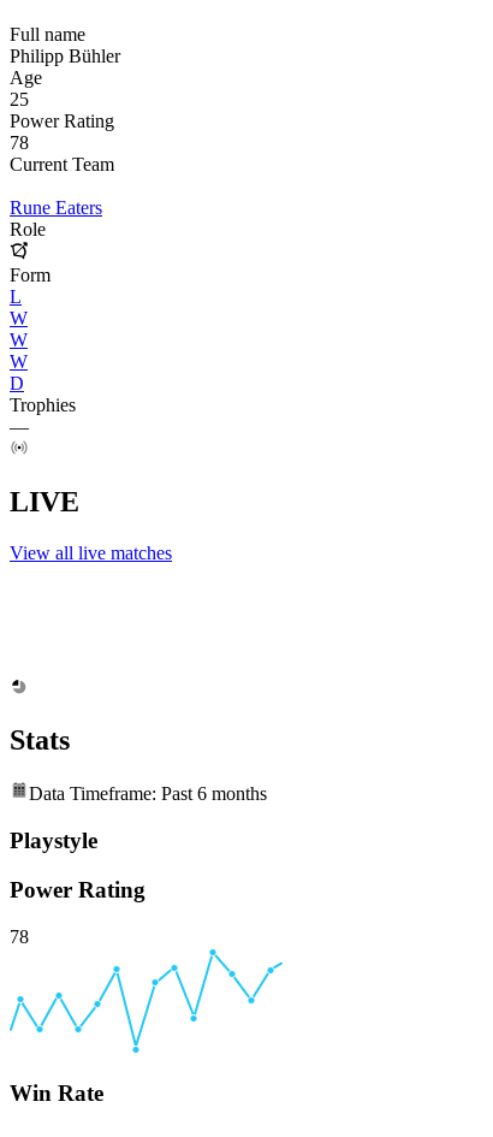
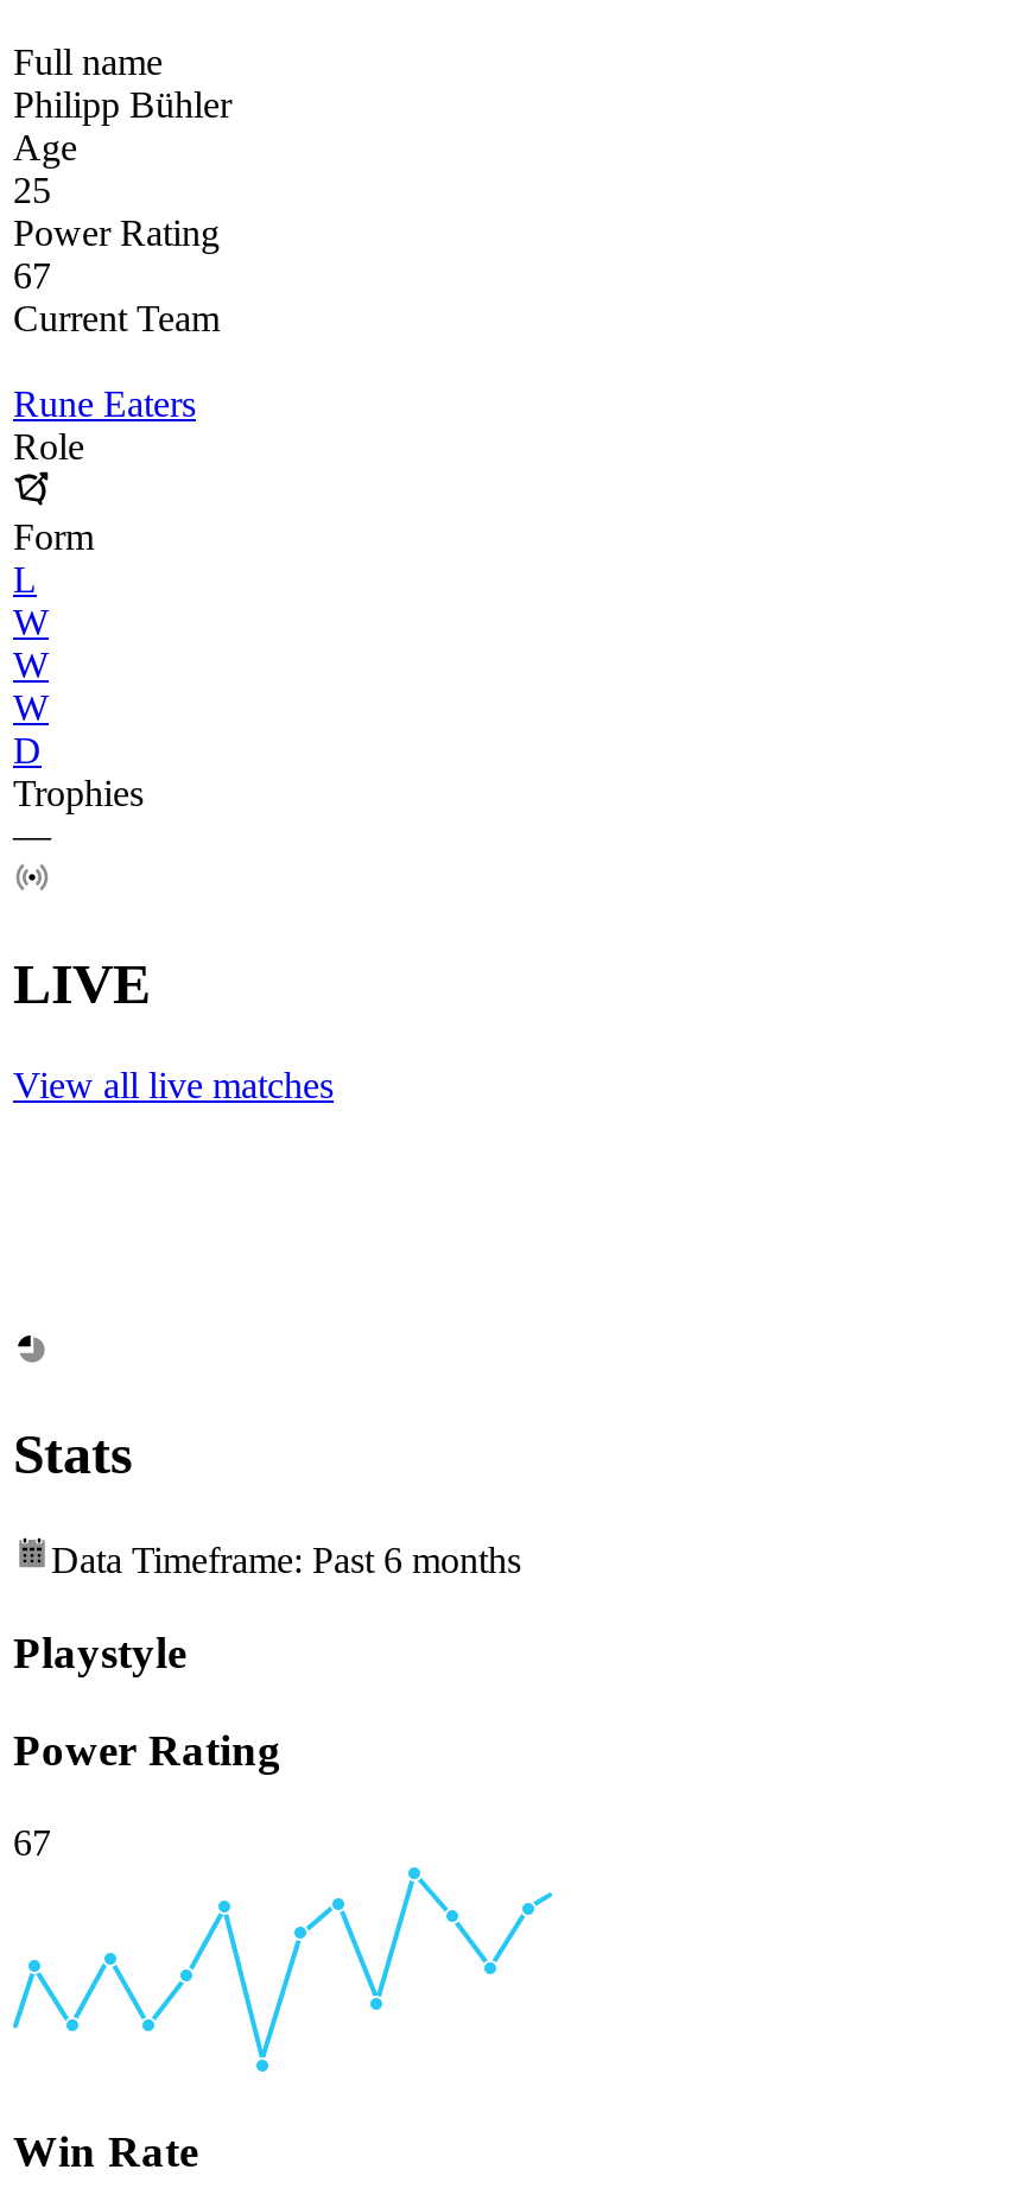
- 78
+ 67

- 78
+ 67
